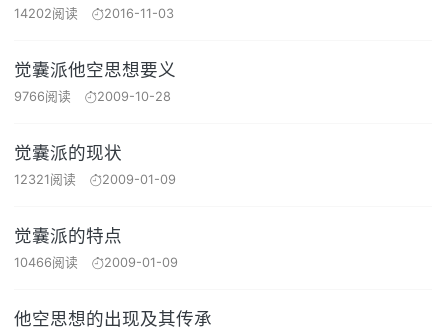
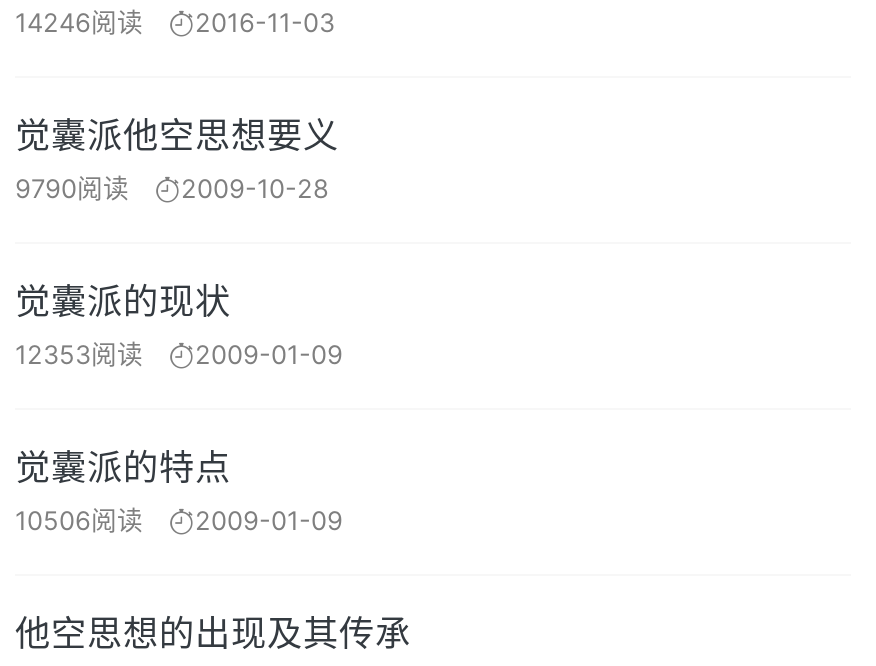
- 14202阅读 2016-11-03
+ 14246阅读 2016-11-03

- 9766阅读 2009-10-28
+ 9790阅读 2009-10-28

- 12321阅读 2009-01-09
+ 12353阅读 2009-01-09

- 10466阅读 2009-01-09
+ 10506阅读 2009-01-09
